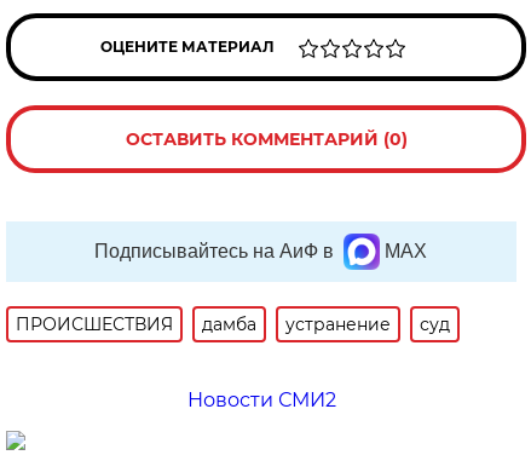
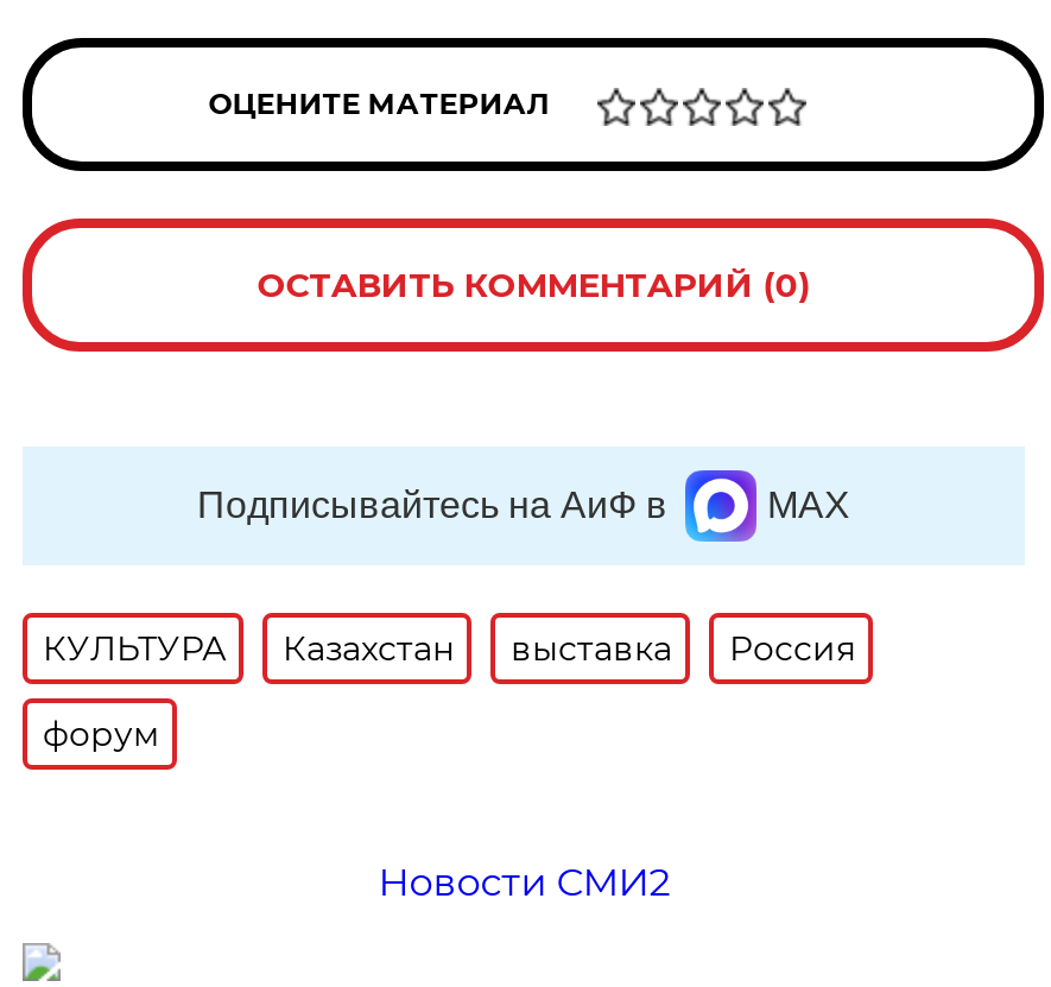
- ПРОИСШЕСТВИЯ
- дамба
- устранение
- суд
+ КУЛЬТУРА
+ Казахстан
+ выставка
+ Россия
+ форум
